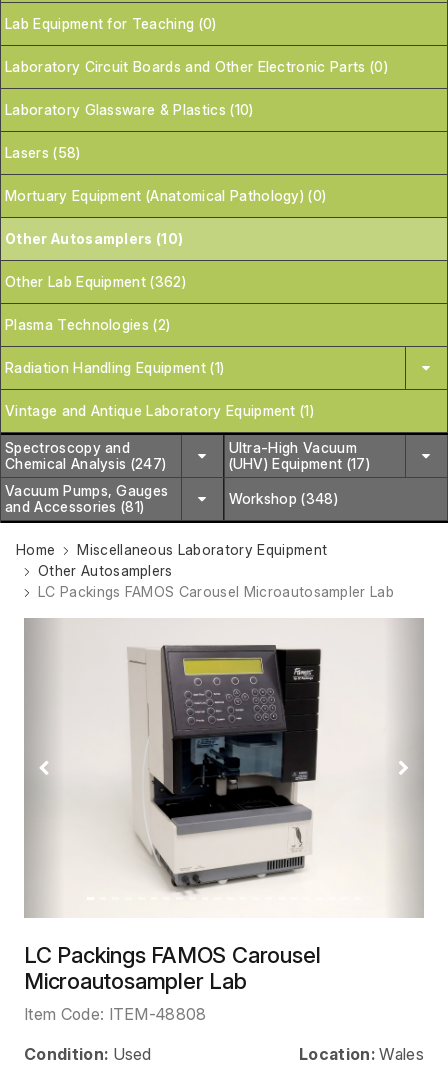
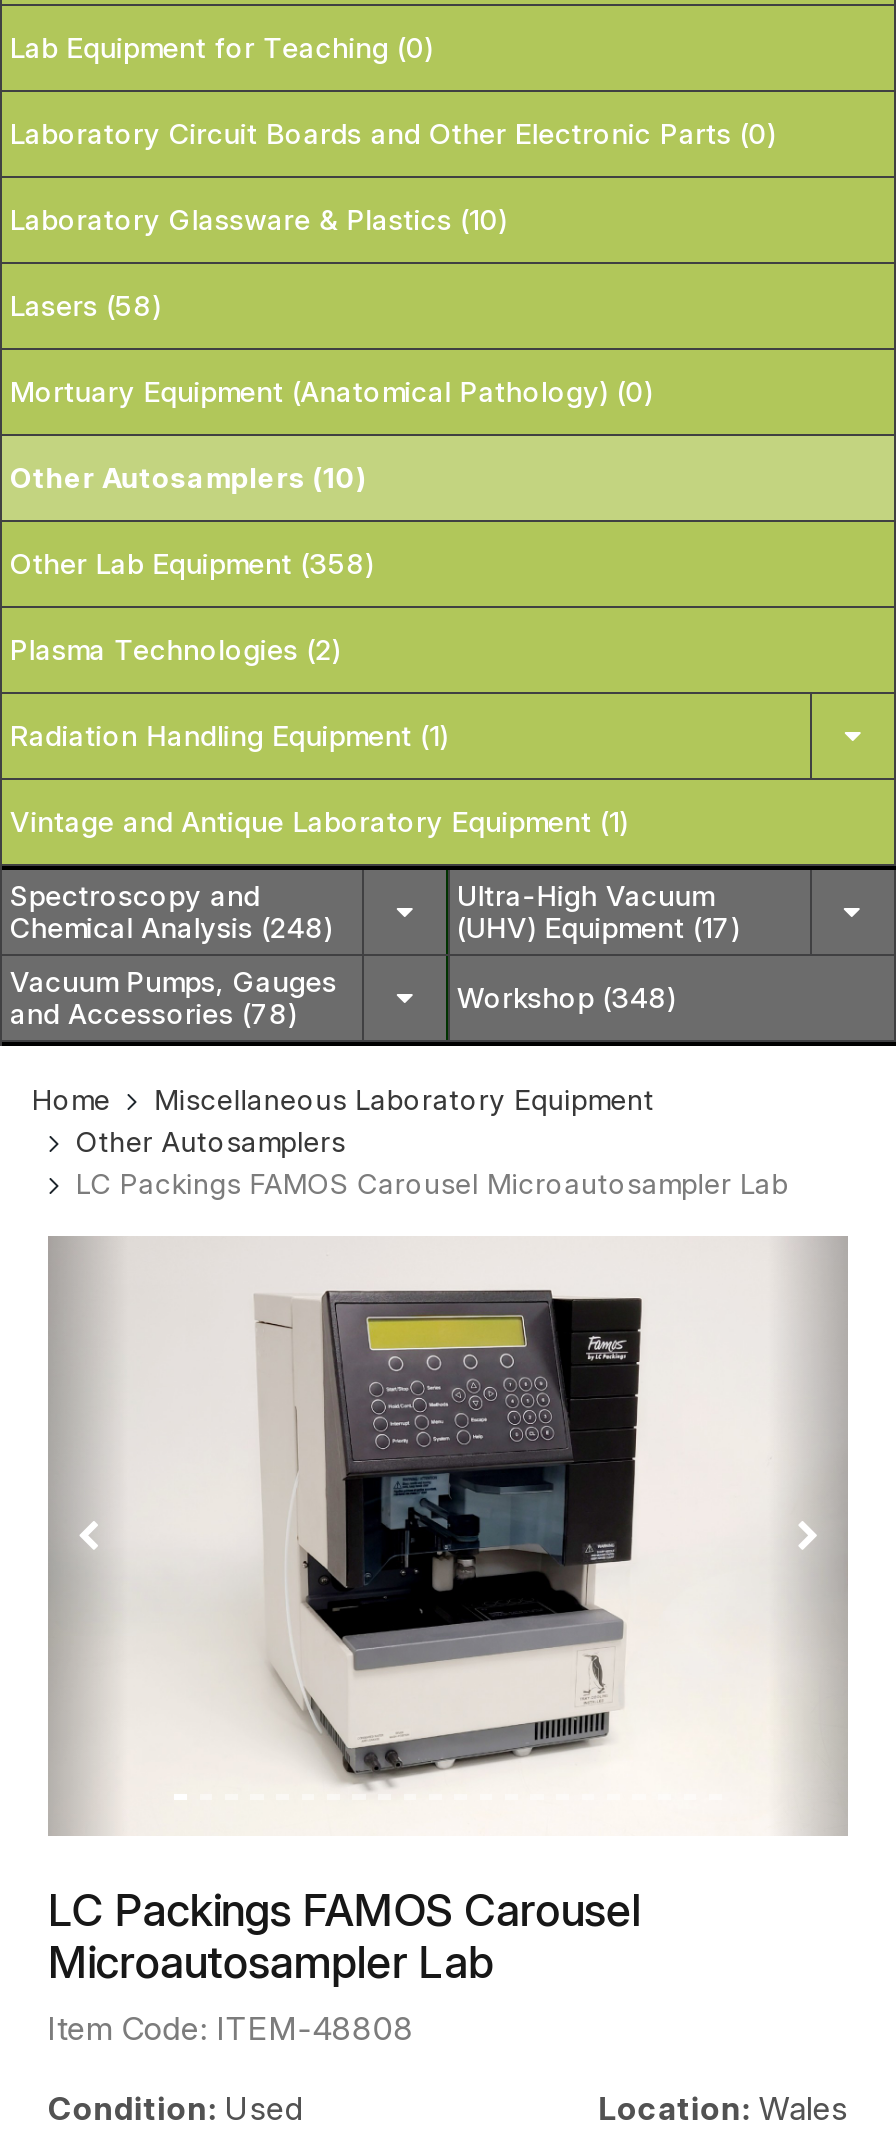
- Other Lab Equipment (362)
+ Other Lab Equipment (358)

- Chemical Analysis (247)
+ Chemical Analysis (248)

- and Accessories (81)
+ and Accessories (78)
